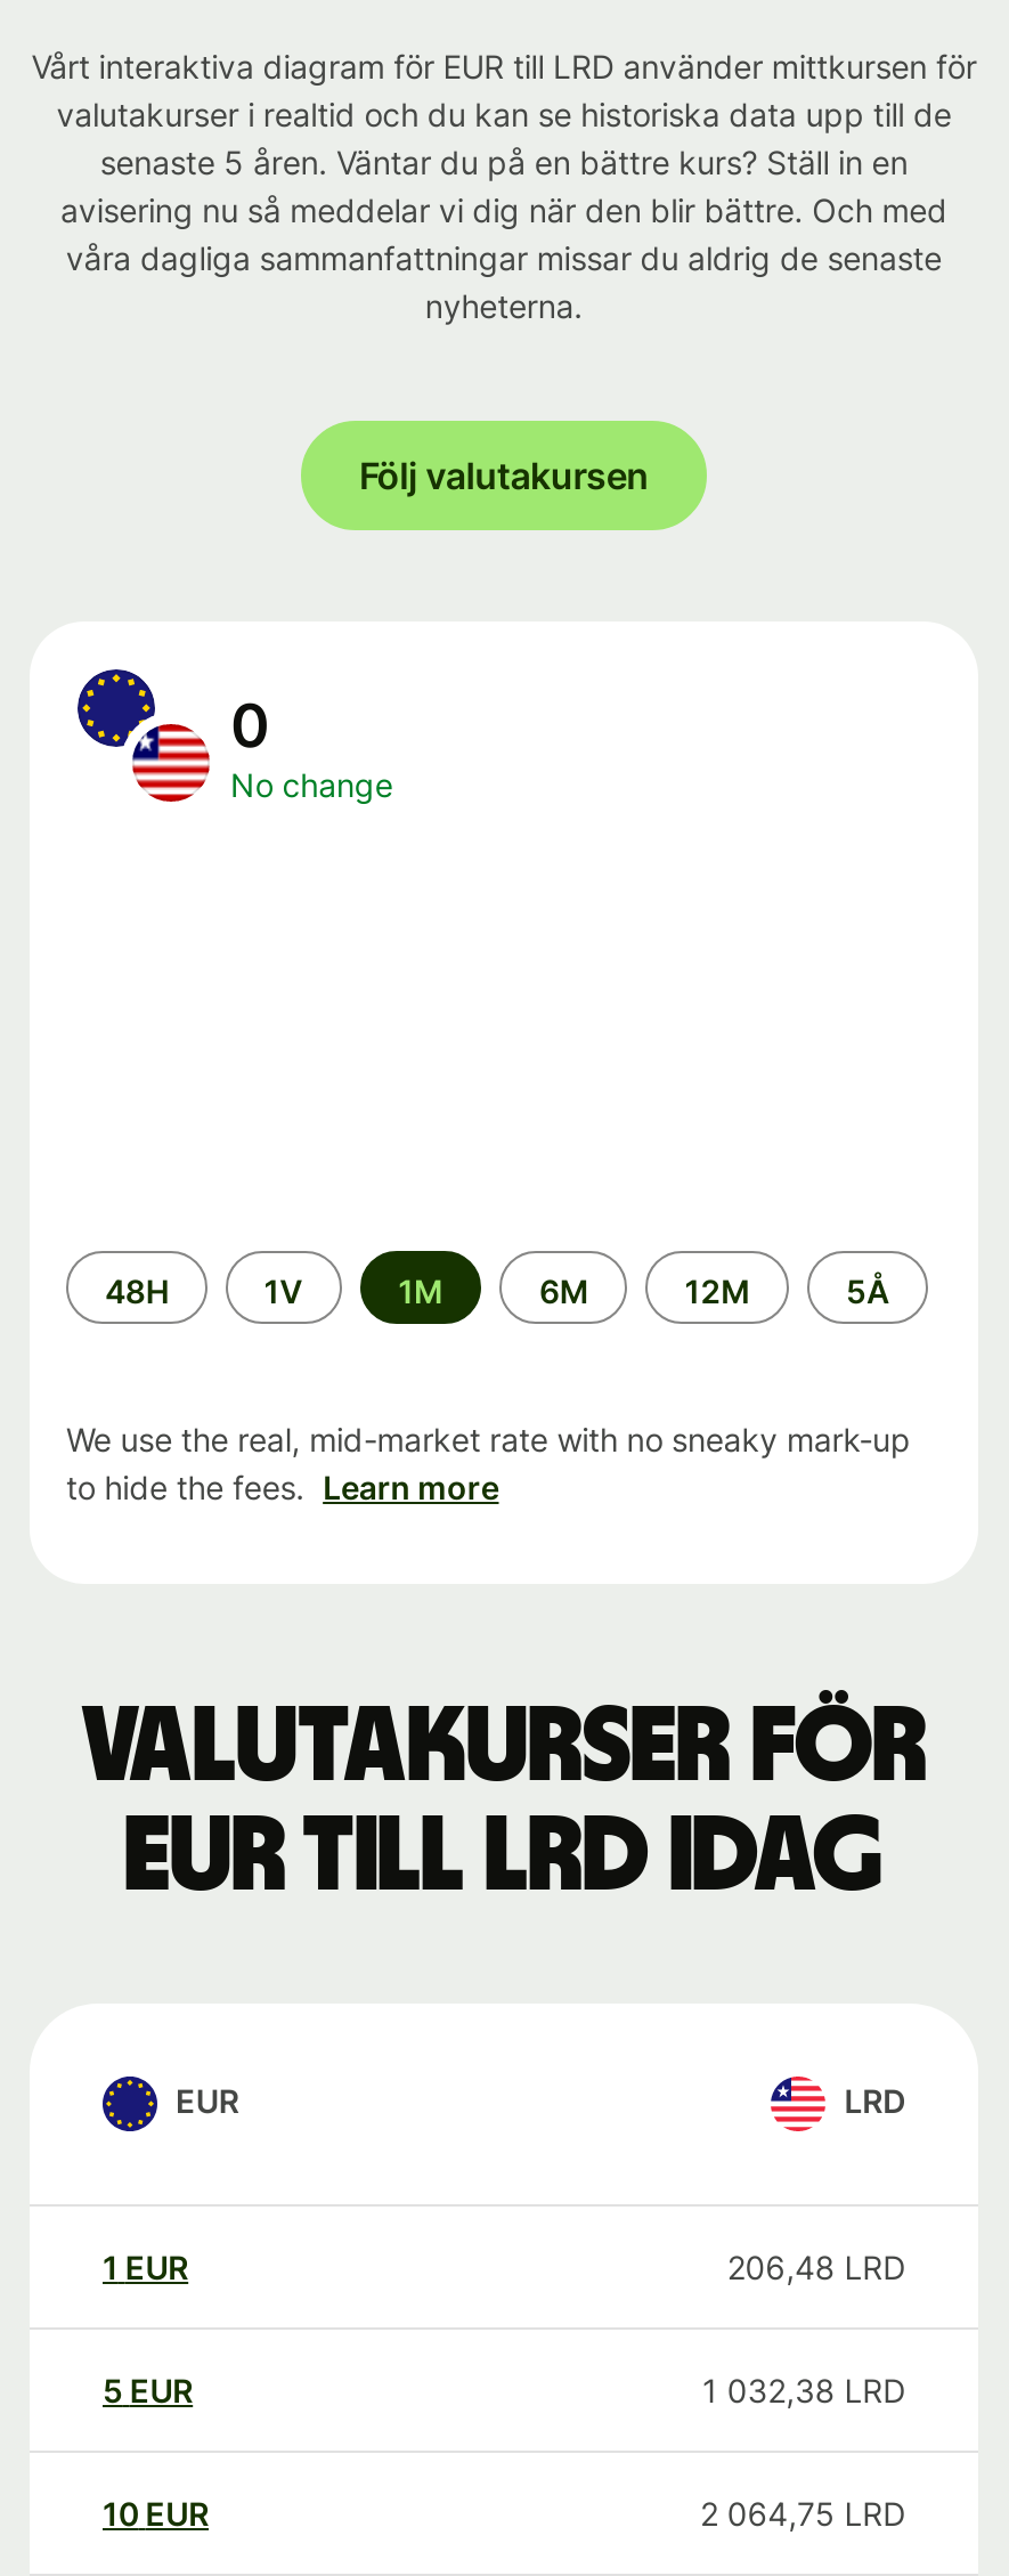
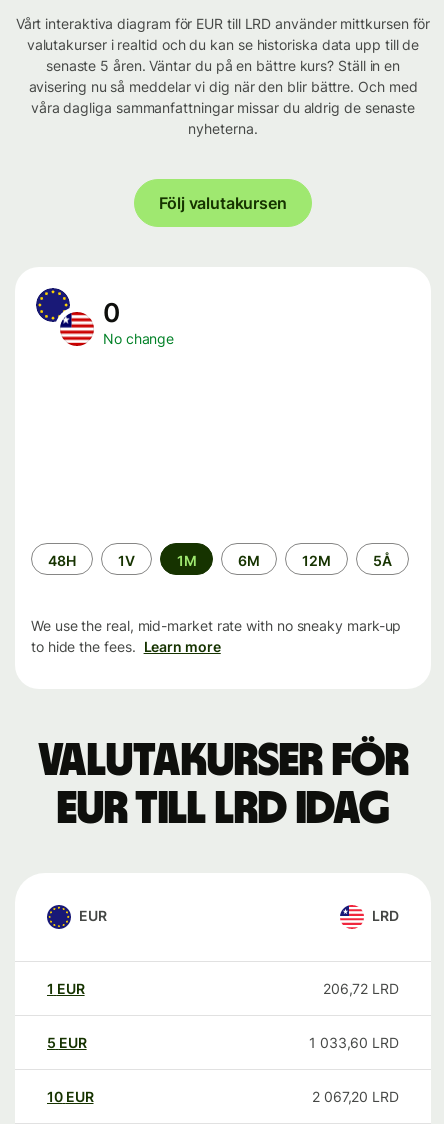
- 206,48 LRD
+ 206,72 LRD

- 1 032,38 LRD
+ 1 033,60 LRD

- 2 064,75 LRD
+ 2 067,20 LRD
